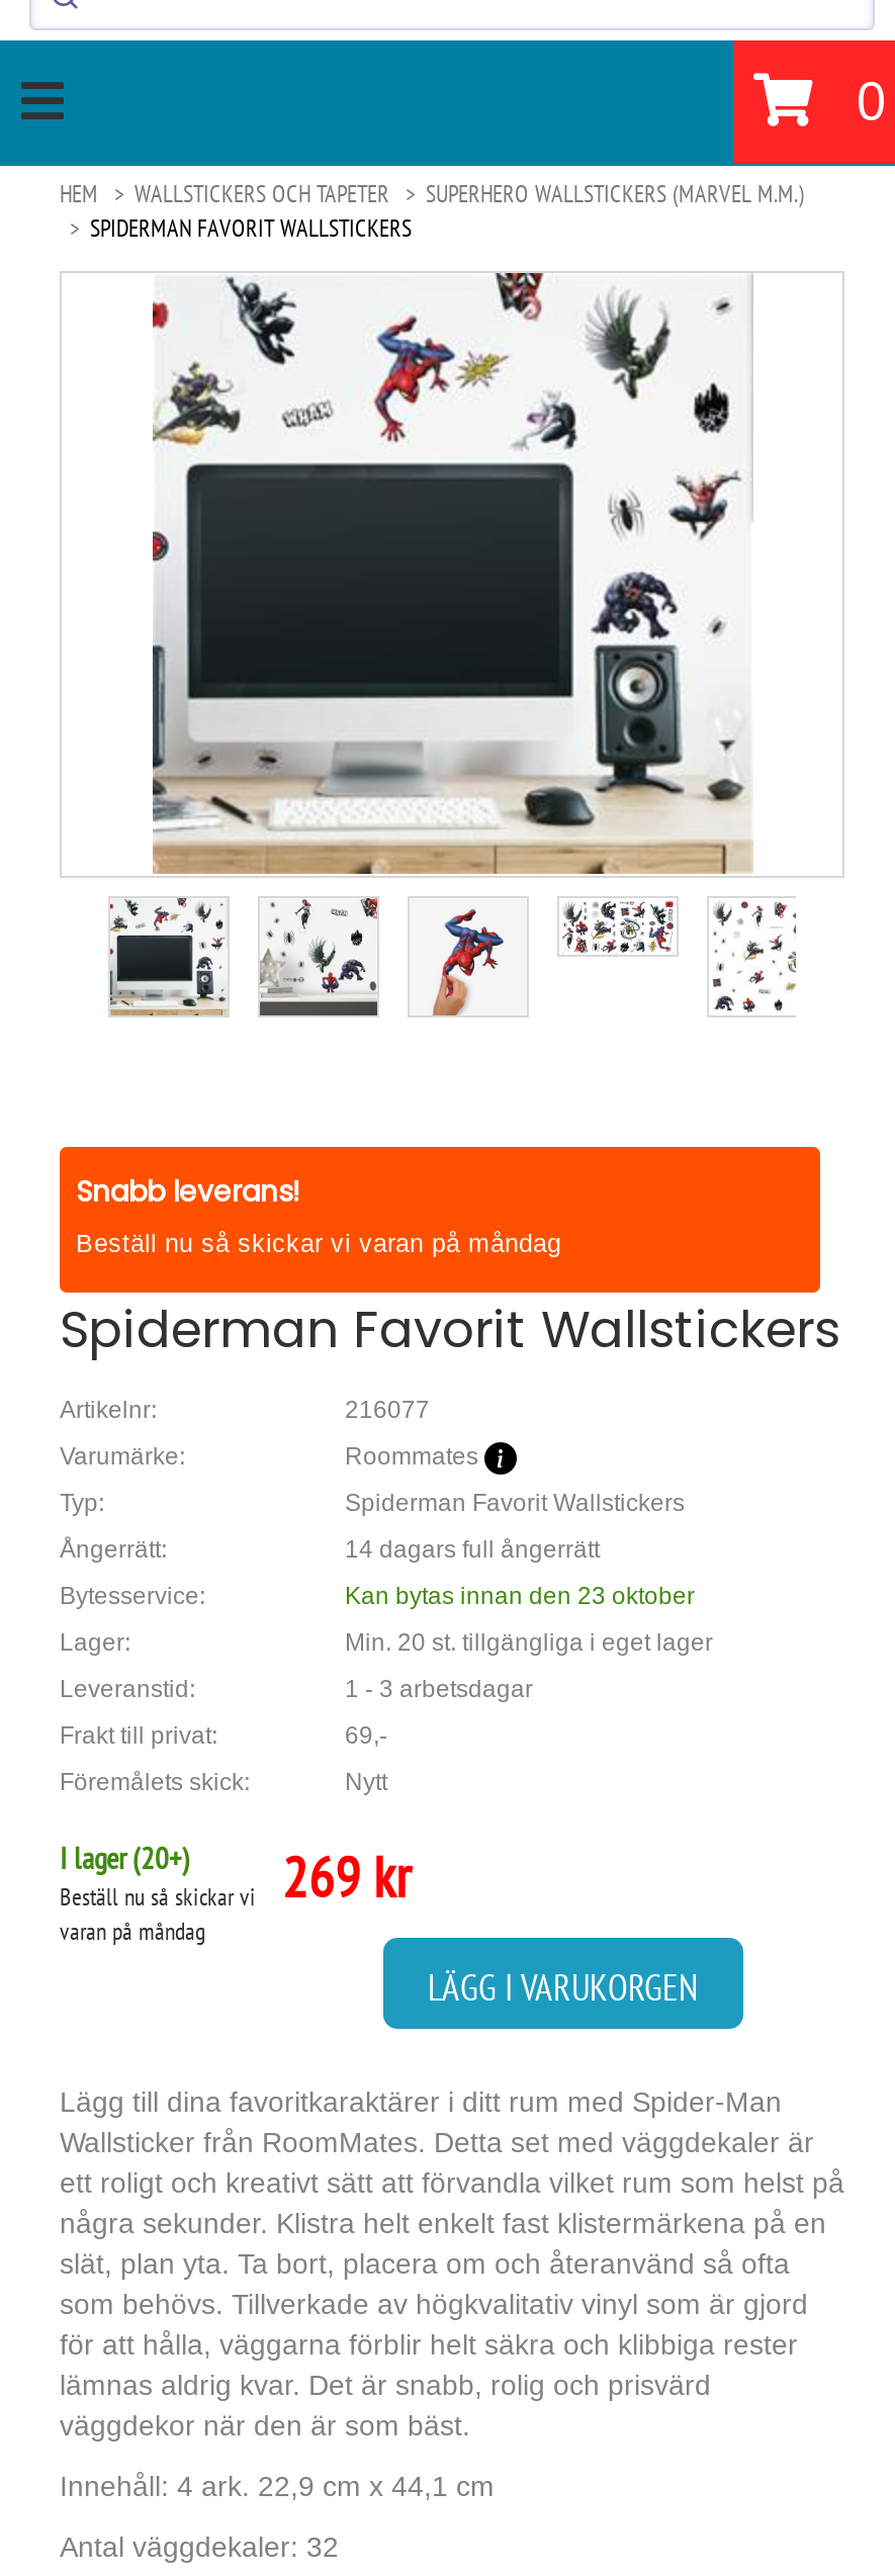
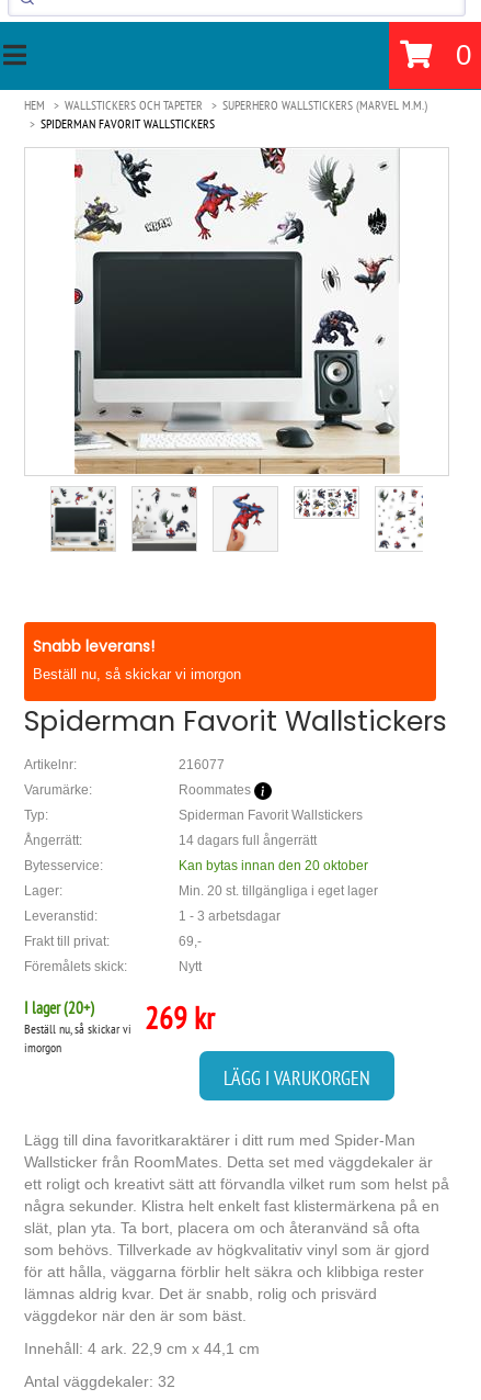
- Beställ nu så skickar vi varan på måndag
+ Beställ nu, så skickar vi imorgon

- Kan bytas innan den 23 oktober
+ Kan bytas innan den 20 oktober

- Beställ nu så skickar vi
- varan på måndag
+ Beställ nu, så skickar vi
+ imorgon
